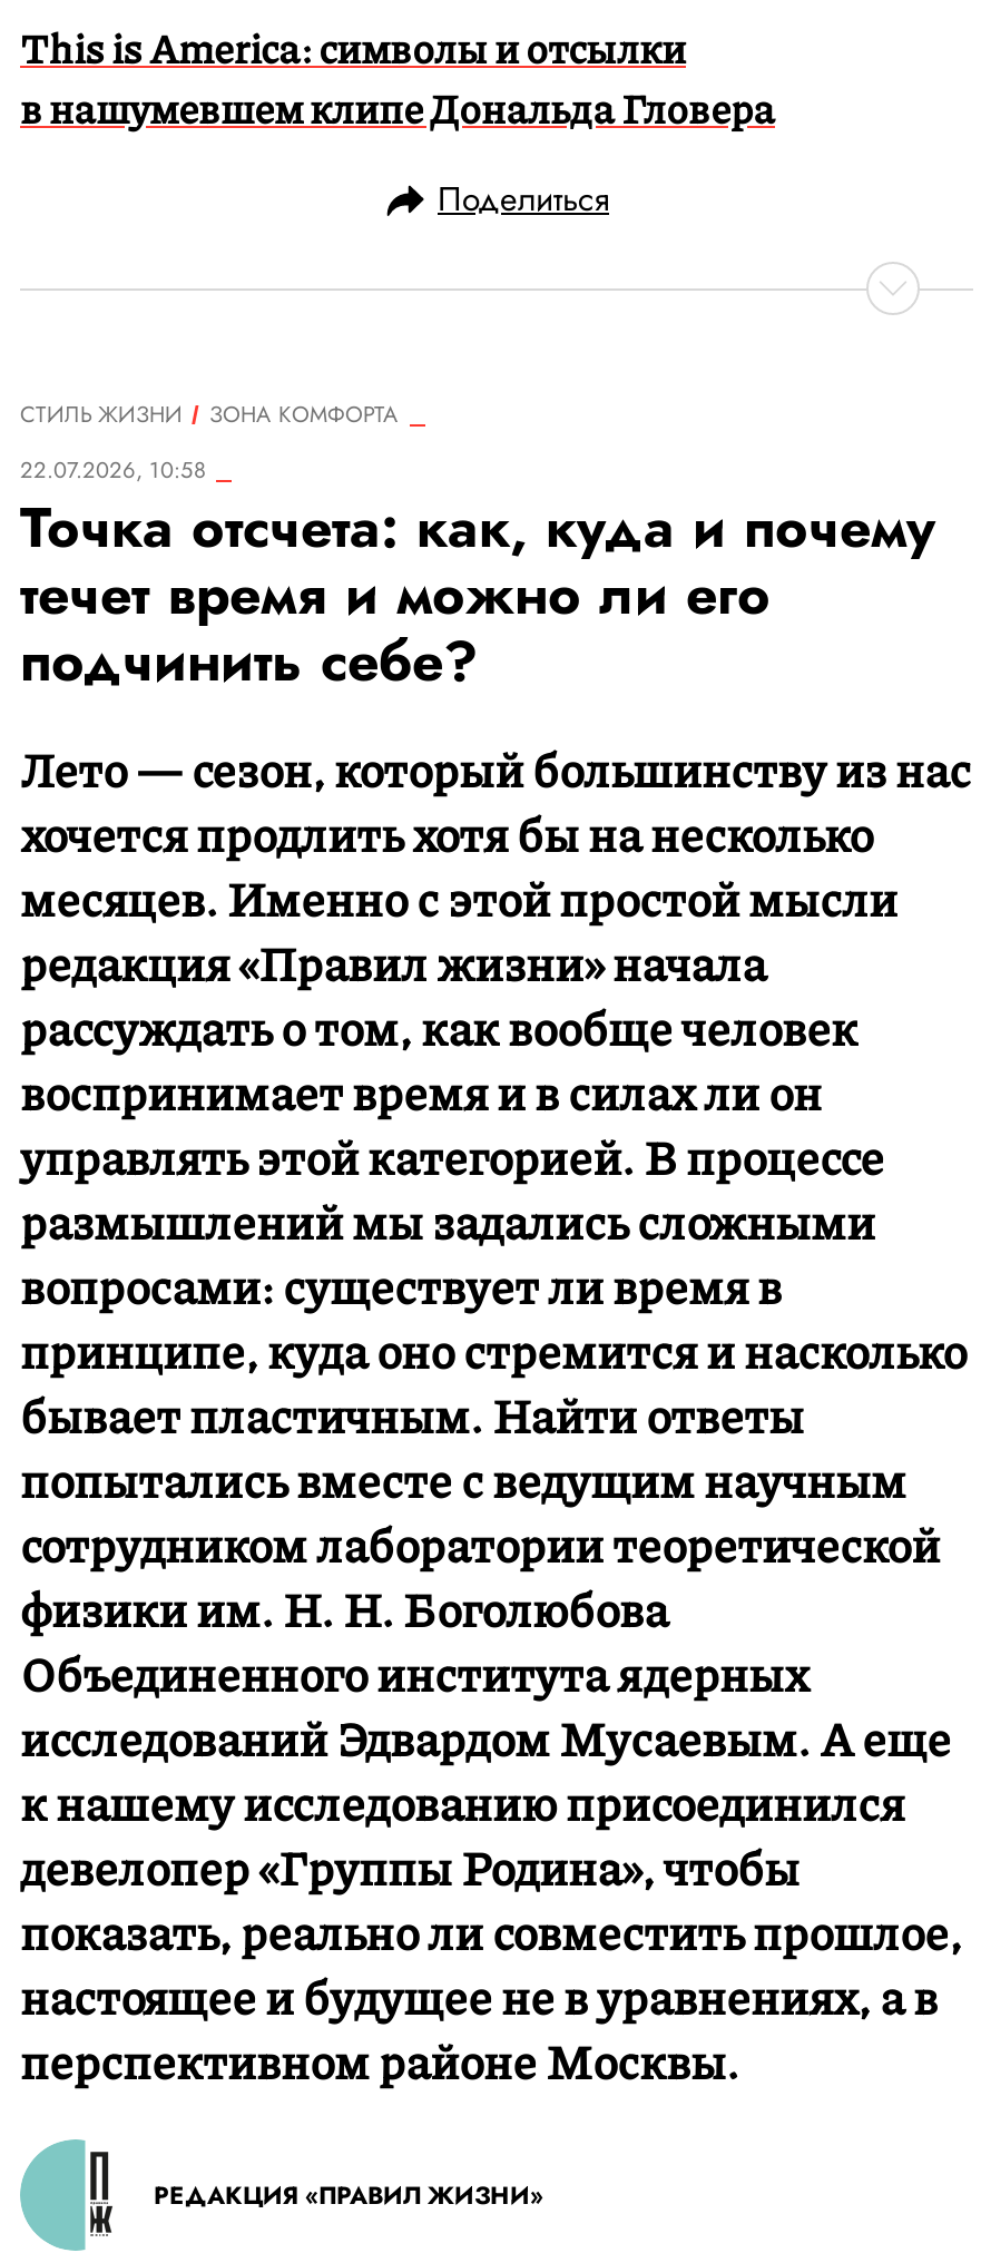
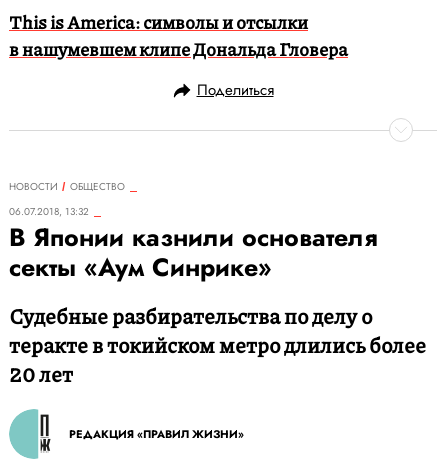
- СТИЛЬ ЖИЗНИ
- ЗОНА КОМФОРТА
+ НОВОСТИ
+ ОБЩЕСТВО

- 22.07.2026, 10:58
- Точка отсчета: как, куда и почему
- течет время и можно ли его
- подчинить себе?
- Лето — сезон, который большинству из нас
- хочется продлить хотя бы на несколько
- месяцев. Именно с этой простой мысли
- редакция «Правил жизни» начала
- рассуждать о том, как вообще человек
- воспринимает время и в силах ли он
- управлять этой категорией. В процессе
- размышлений мы задались сложными
- вопросами: существует ли время в
- принципе, куда оно стремится и насколько
- бывает пластичным. Найти ответы
- попытались вместе с ведущим научным
- сотрудником лаборатории теоретической
- физики им. Н. Н. Боголюбова
- Объединенного института ядерных
- исследований Эдвардом Мусаевым. А еще
- к нашему исследованию присоединился
- девелопер «Группы Родина», чтобы
- показать, реально ли совместить прошлое,
- настоящее и будущее не в уравнениях, а в
- перспективном районе Москвы.
+ 06.07.2018, 13:32
+ В Японии казнили основателя
+ секты «Аум Синрике»
+ Судебные разбирательства по делу о
+ теракте в токийском метро длились более
+ 20 лет
